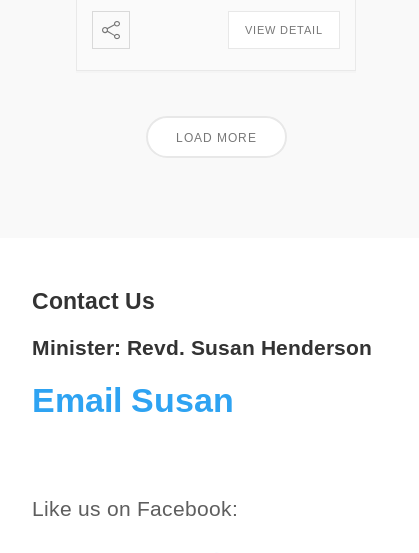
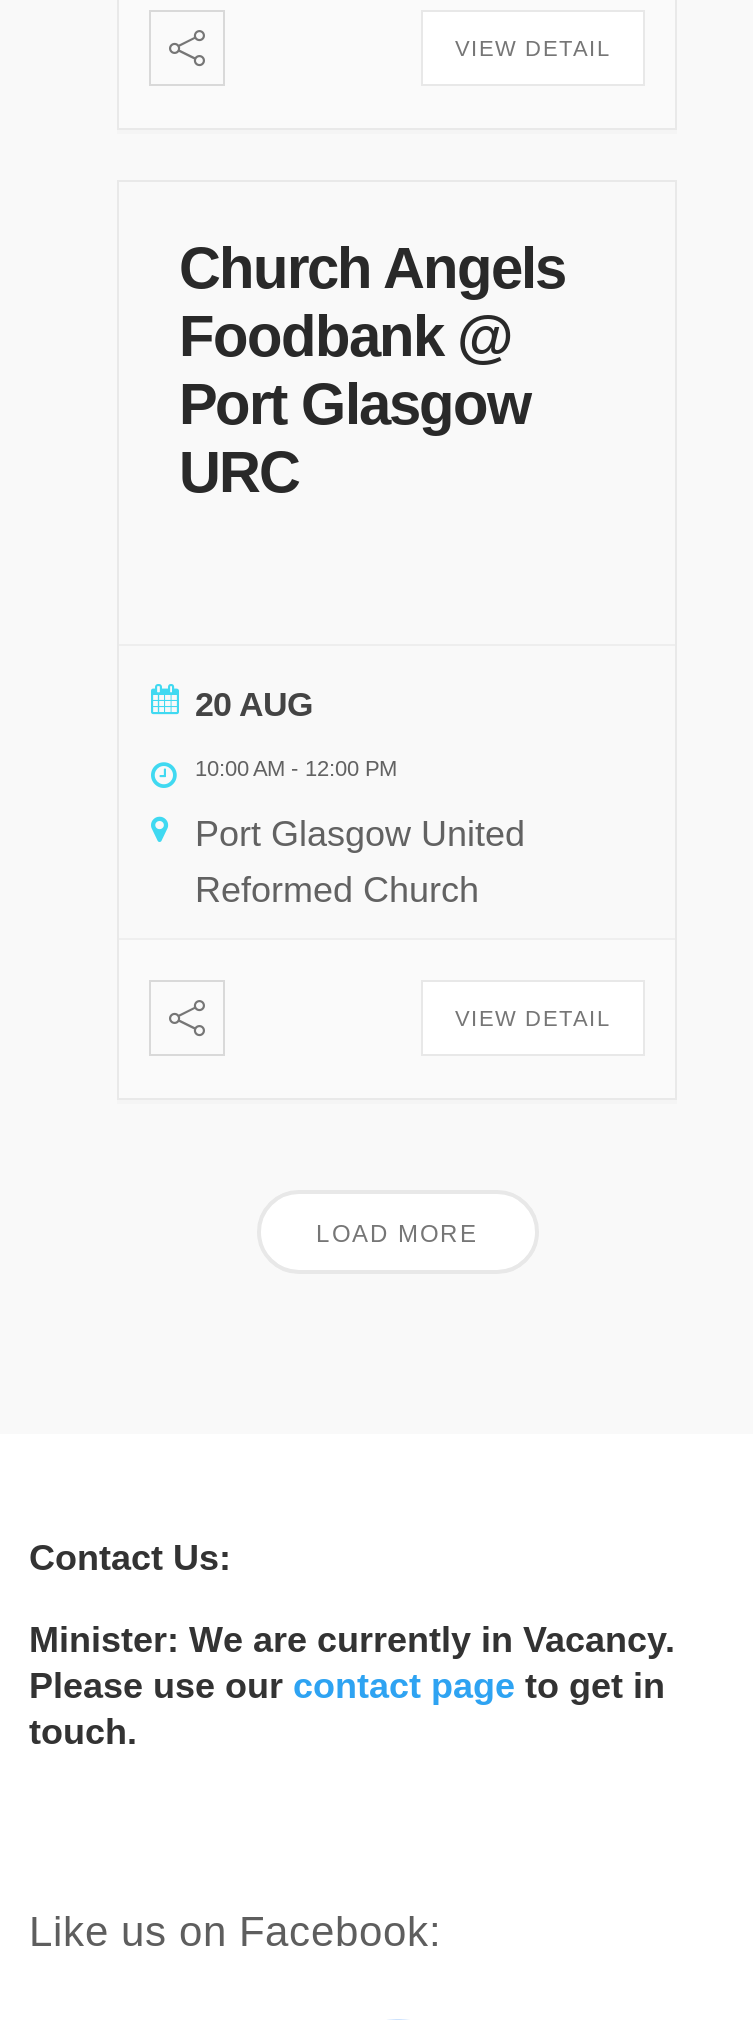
+ Church Angels
+ Foodbank @
+ Port Glasgow
+ URC

+ 20 AUG
+ 10:00 AM - 12:00 PM
+ Port Glasgow United
+ Reformed Church
+ VIEW DETAIL

moved down: LOAD MORE

- Contact Us
- Minister: Revd. Susan Henderson
- Email Susan
+ Contact Us:
+ Minister: We are currently in Vacancy.
+ Please use our contact page to get in
+ touch.
